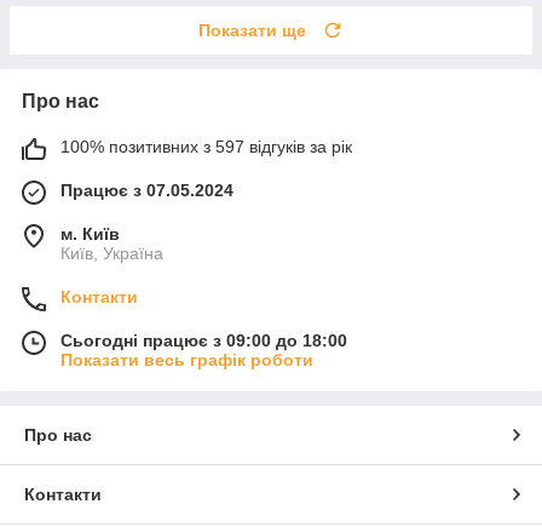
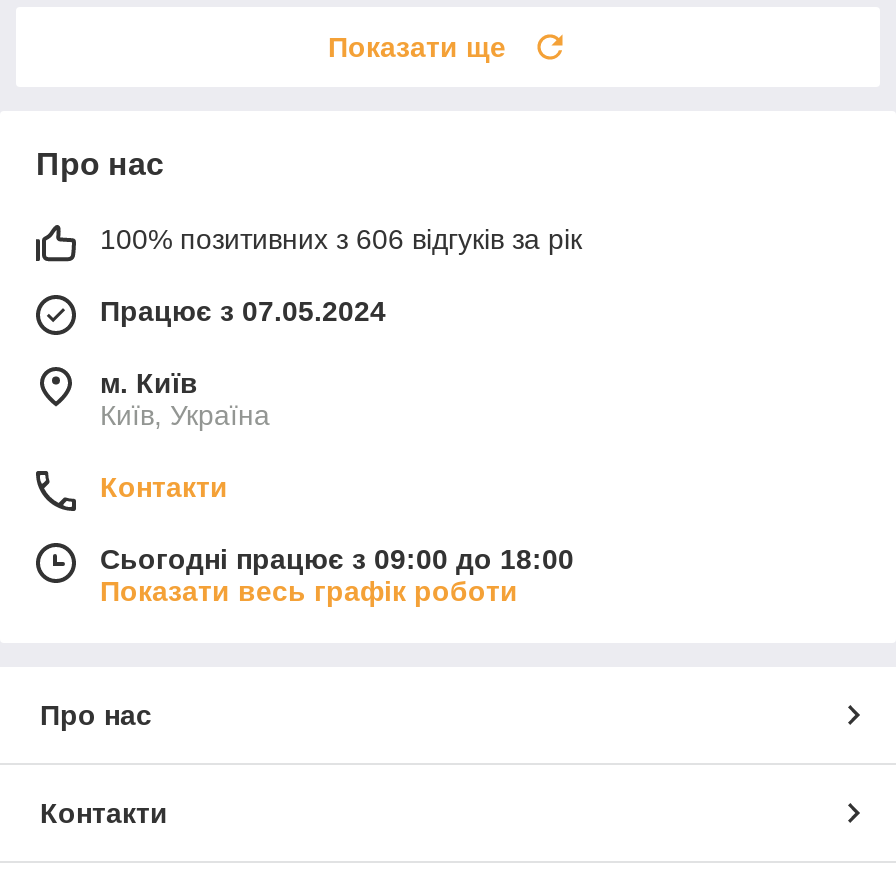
- 100% позитивних з 597 відгуків за рік
+ 100% позитивних з 606 відгуків за рік
